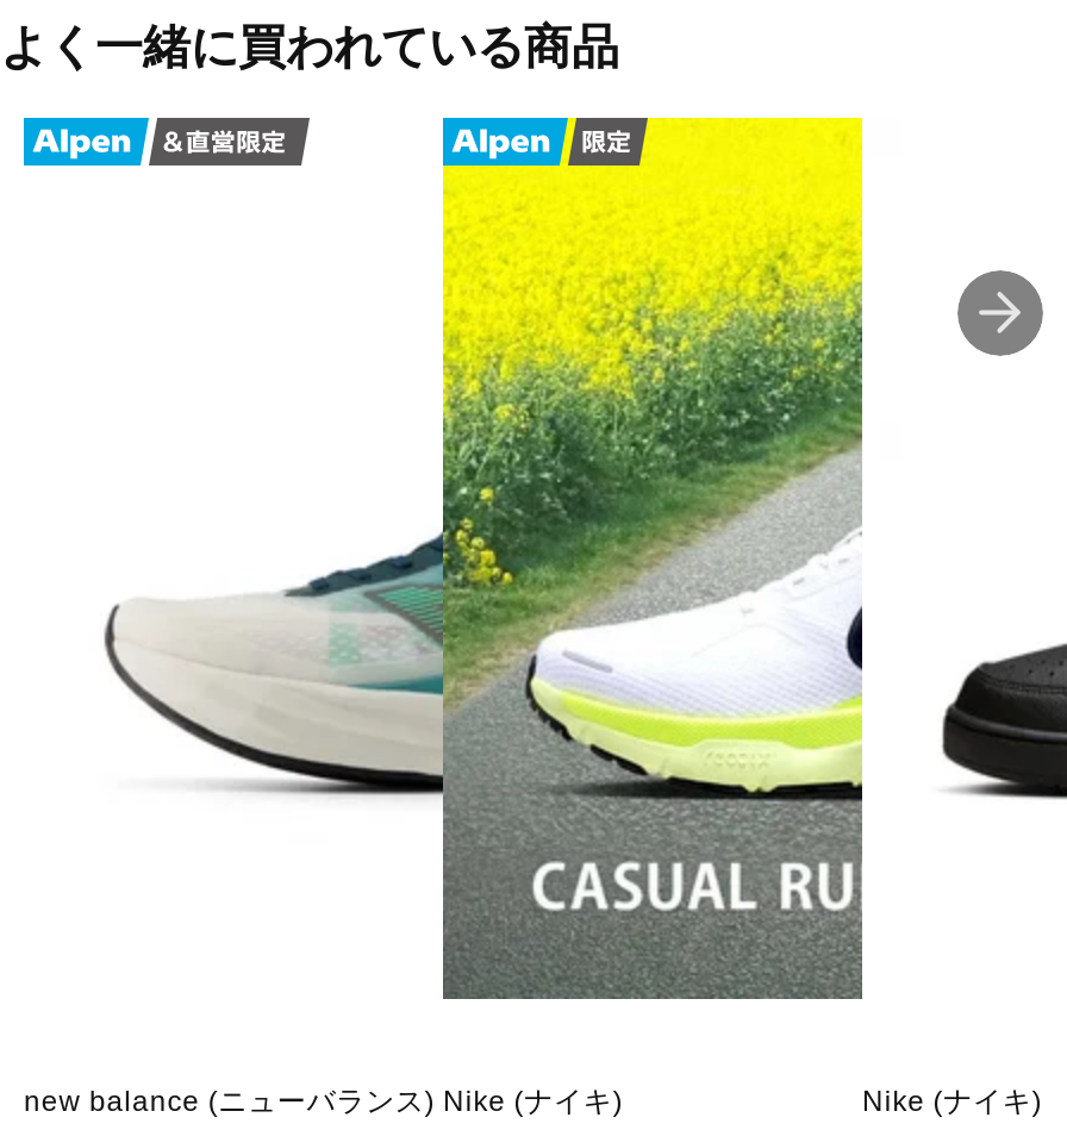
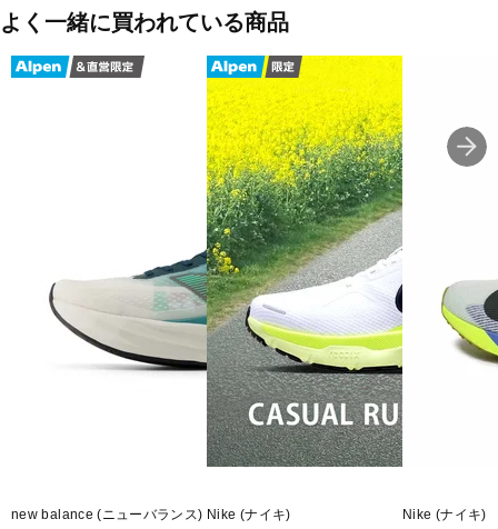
- [image]
+ [image]
